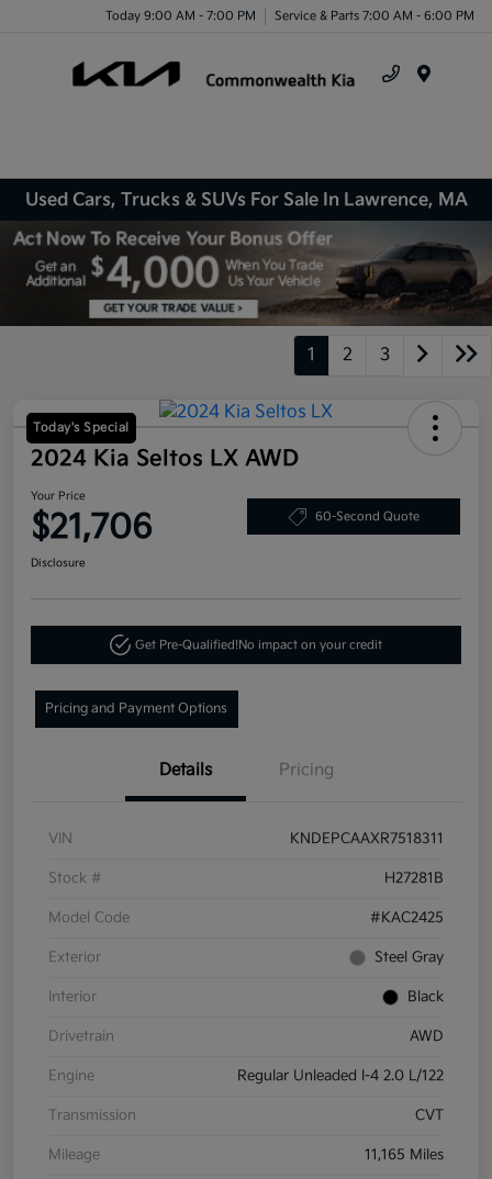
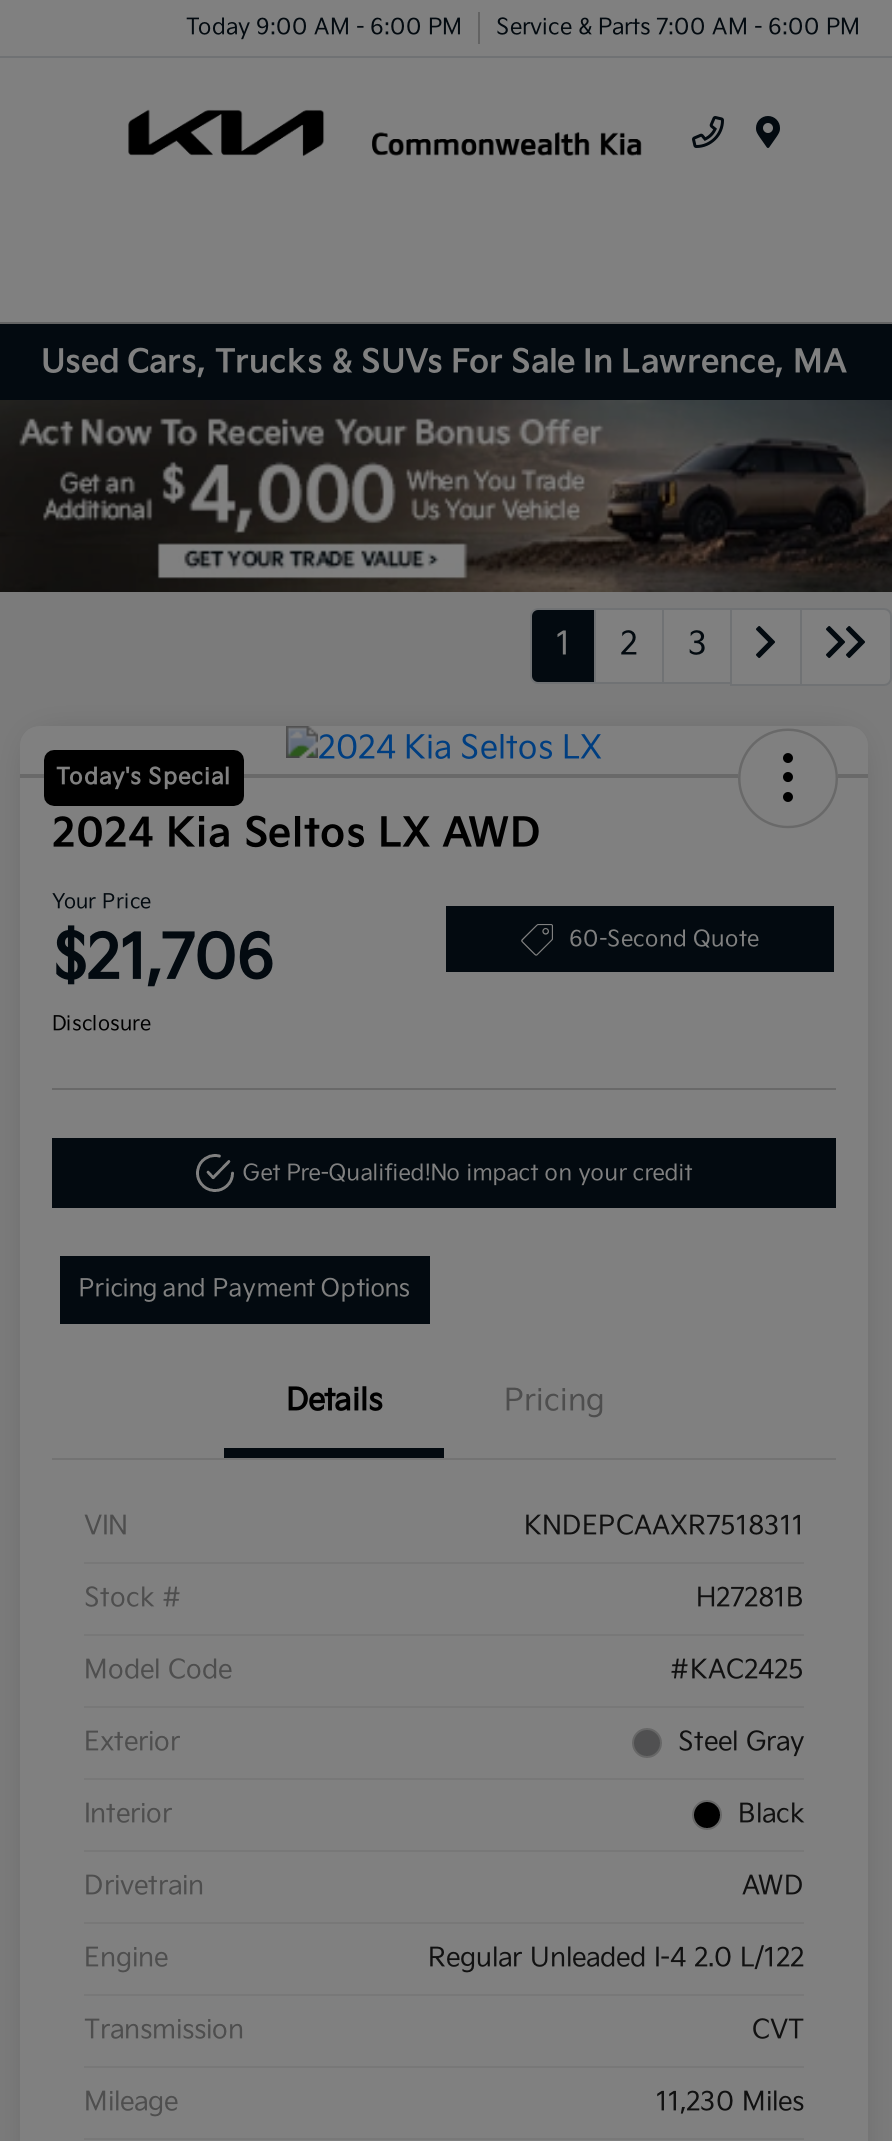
- Today 9:00 AM - 7:00 PM Service & Parts 7:00 AM - 6:00 PM
+ Today 9:00 AM - 6:00 PM Service & Parts 7:00 AM - 6:00 PM

- 11,165 Miles
+ 11,230 Miles
